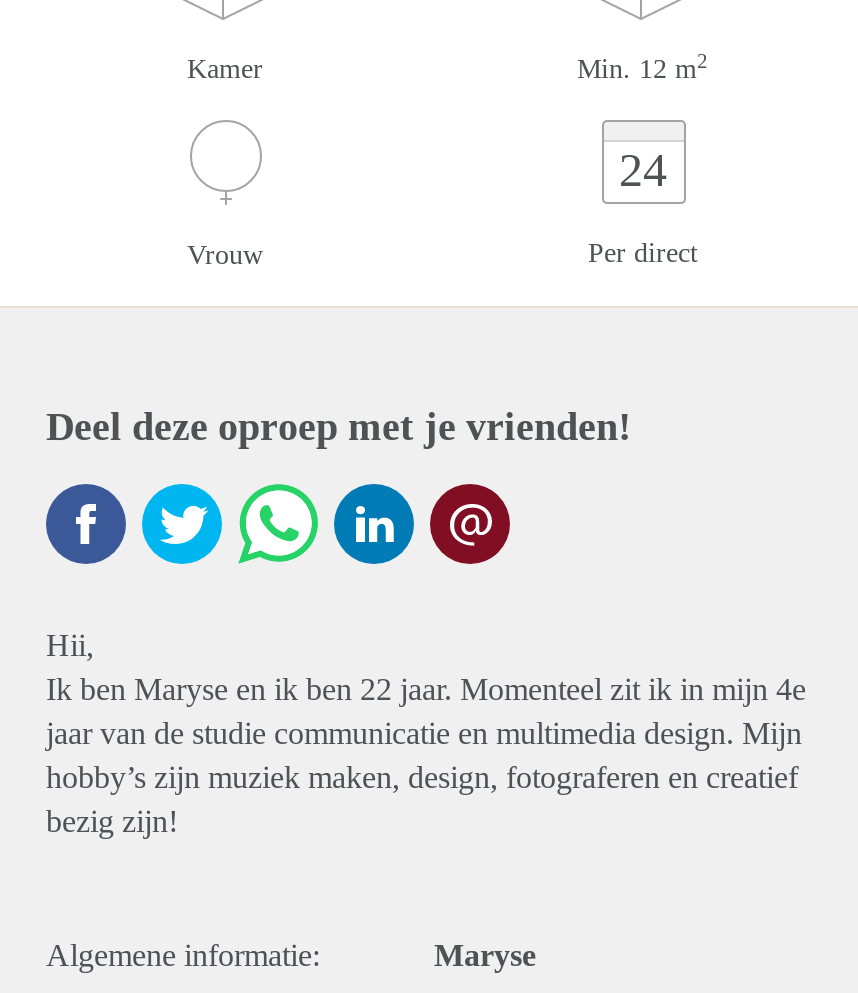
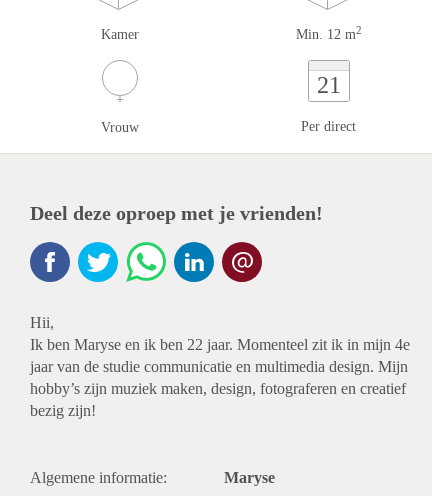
- 24
+ 21
